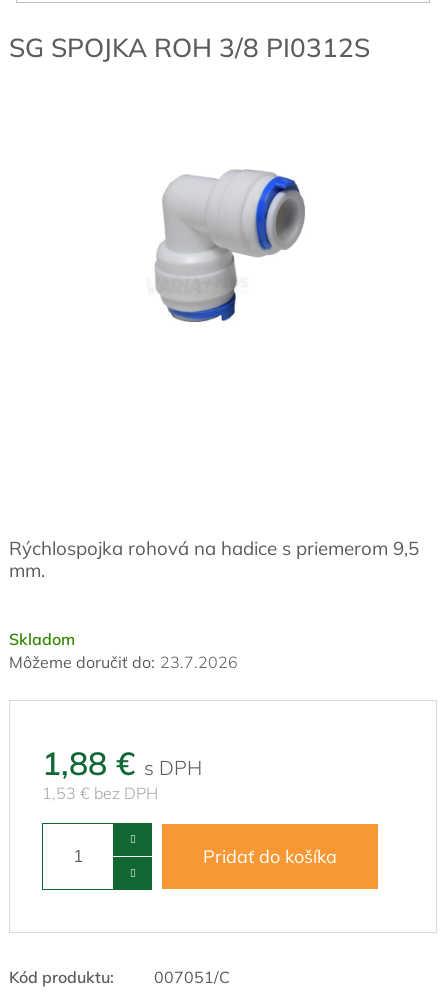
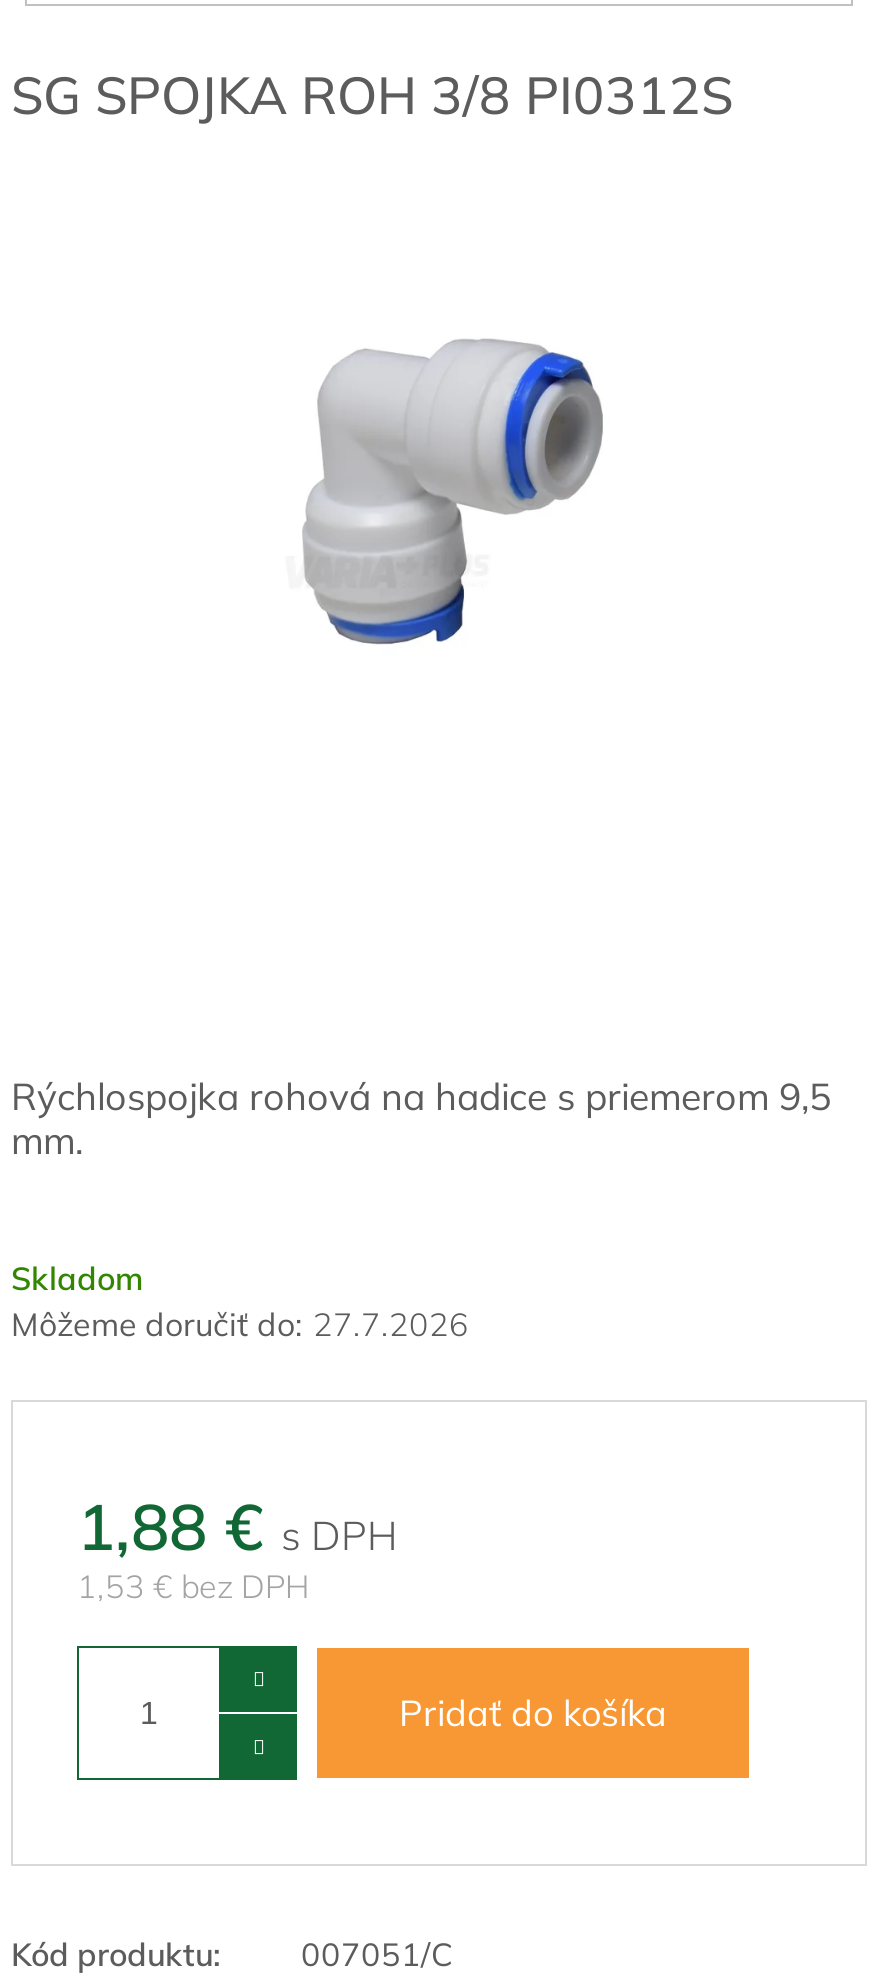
- Môžeme doručiť do: 23.7.2026
+ Môžeme doručiť do: 27.7.2026
